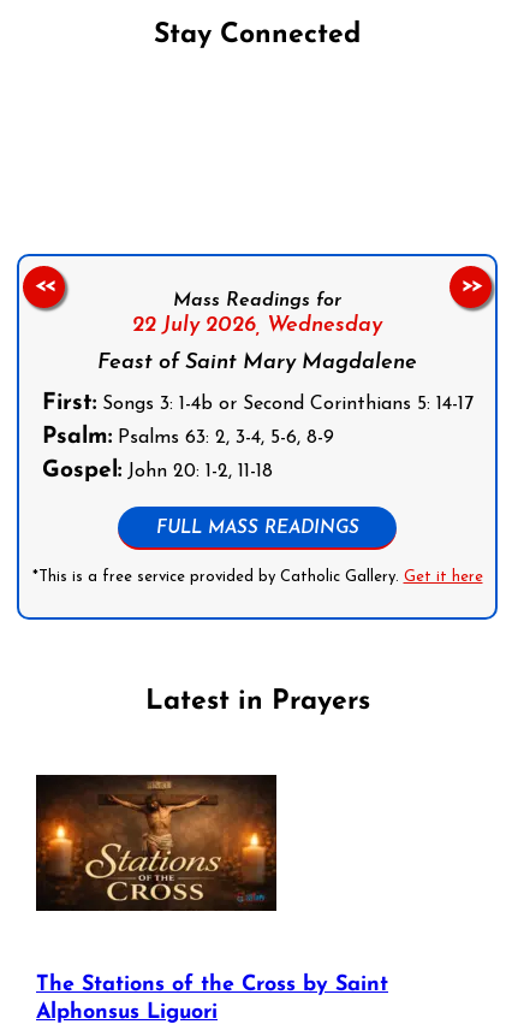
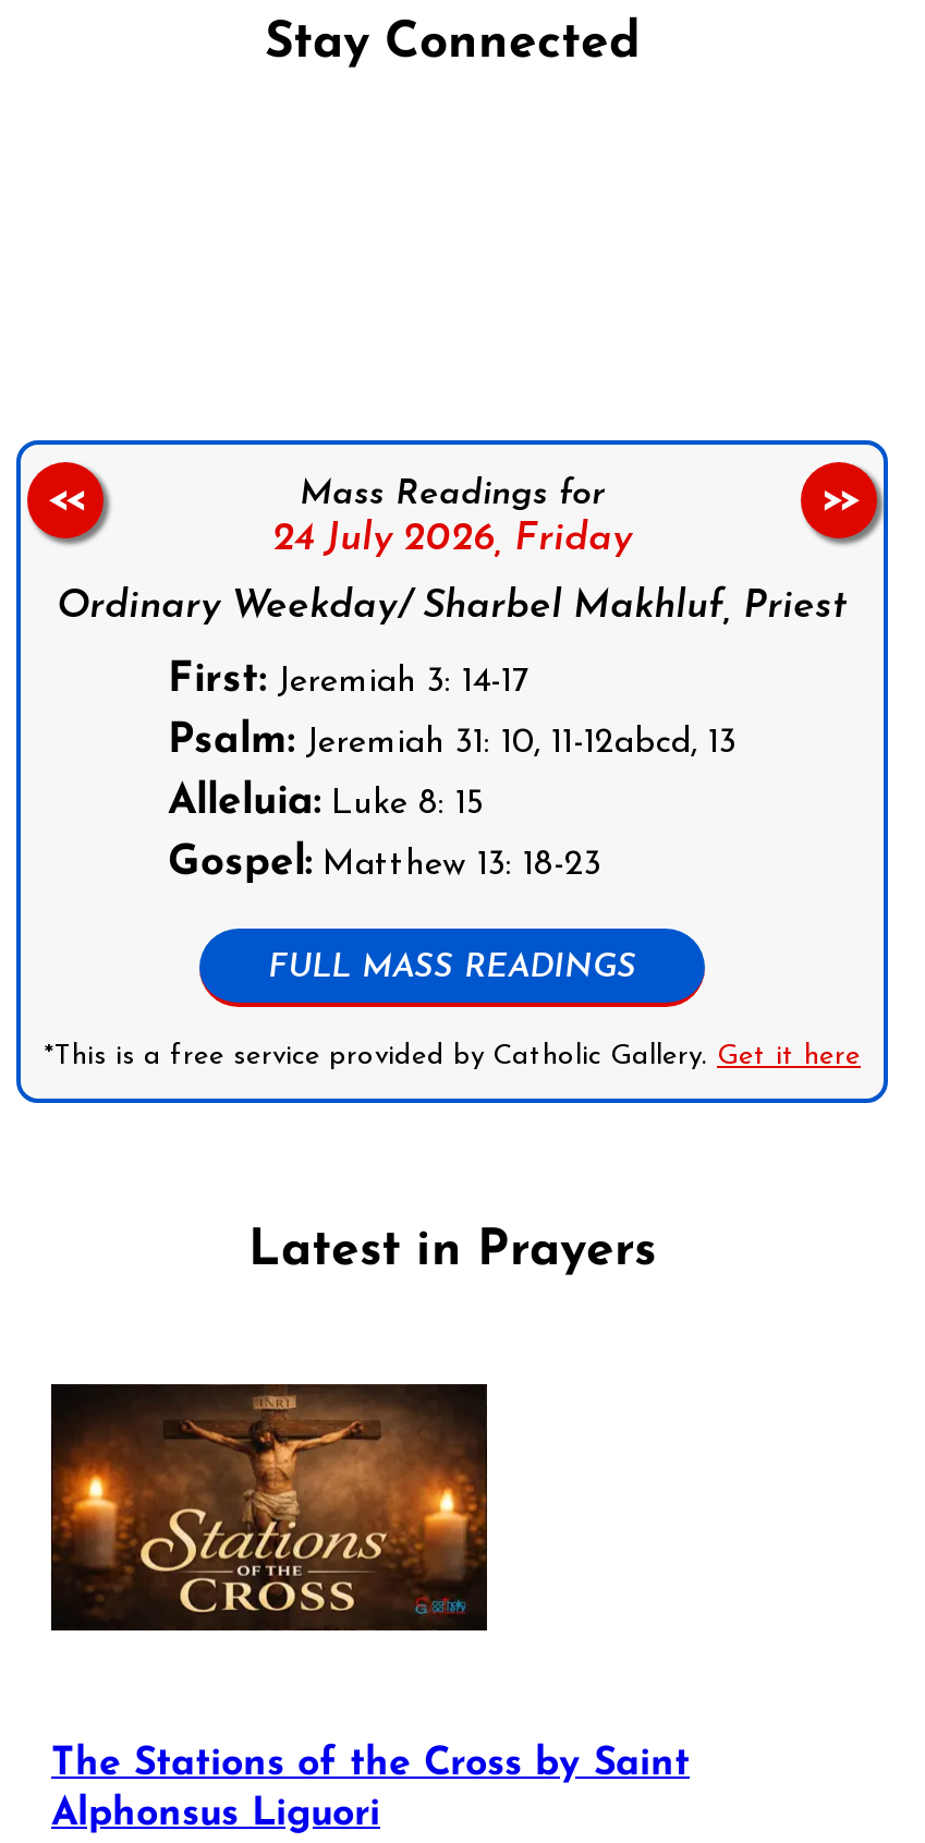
- 22 July 2026, Wednesday
- Feast of Saint Mary Magdalene
- First: Songs 3: 1-4b or Second Corinthians 5: 14-17
- Psalm: Psalms 63: 2, 3-4, 5-6, 8-9
- Gospel: John 20: 1-2, 11-18
+ 24 July 2026, Friday
+ Ordinary Weekday/ Sharbel Makhluf, Priest
+ First: Jeremiah 3: 14-17
+ Psalm: Jeremiah 31: 10, 11-12abcd, 13
+ Alleluia: Luke 8: 15
+ Gospel: Matthew 13: 18-23
